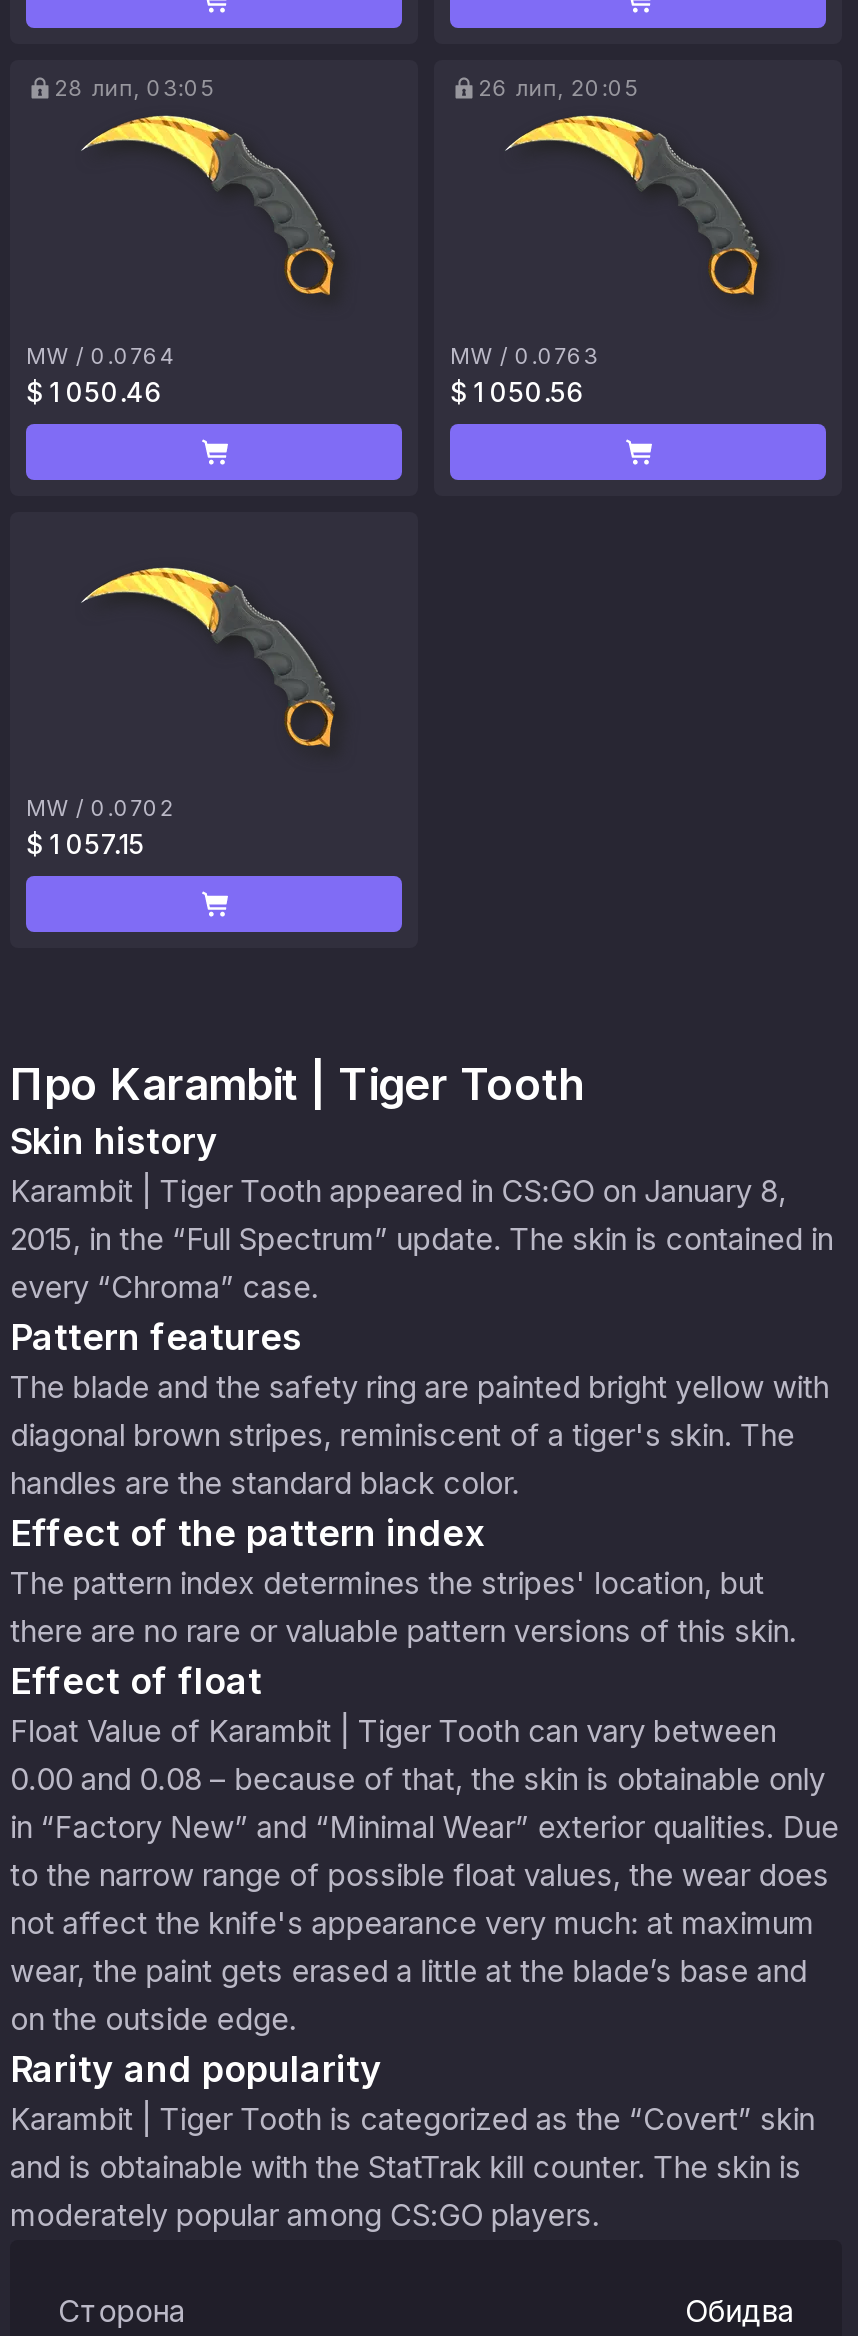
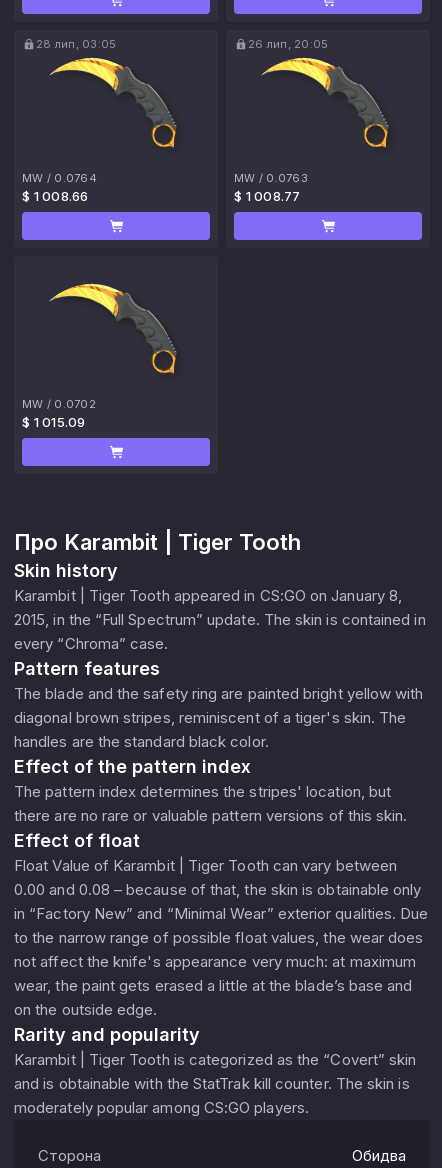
- $ 1 050.46
+ $ 1 008.66

- $ 1 050.56
+ $ 1 008.77

- $ 1 057.15
+ $ 1 015.09
